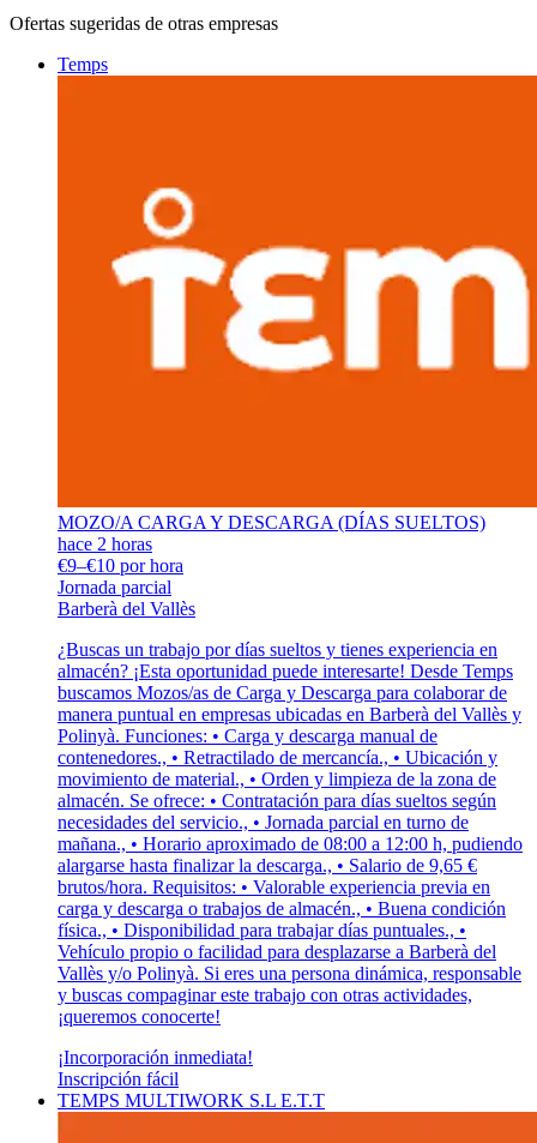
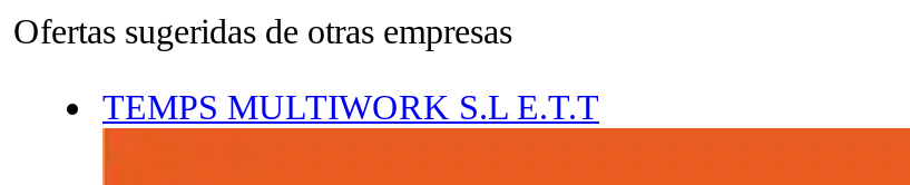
- Temps

- [image]

- [image]

- MOZO/A CARGA Y DESCARGA (DÍAS SUELTOS)
- hace 2 horas
- €9–€10 por hora
- Jornada parcial
- Barberà del Vallès
- ¿Buscas un trabajo por días sueltos y tienes experiencia en
- almacén? ¡Esta oportunidad puede interesarte! Desde Temps
- buscamos Mozos/as de Carga y Descarga para colaborar de
- manera puntual en empresas ubicadas en Barberà del Vallès y
- Polinyà. Funciones: • Carga y descarga manual de
- contenedores., • Retractilado de mercancía., • Ubicación y
- movimiento de material., • Orden y limpieza de la zona de
- almacén. Se ofrece: • Contratación para días sueltos según
- necesidades del servicio., • Jornada parcial en turno de
- mañana., • Horario aproximado de 08:00 a 12:00 h, pudiendo
- alargarse hasta finalizar la descarga., • Salario de 9,65 €
- brutos/hora. Requisitos: • Valorable experiencia previa en
- carga y descarga o trabajos de almacén., • Buena condición
- física., • Disponibilidad para trabajar días puntuales., •
- Vehículo propio o facilidad para desplazarse a Barberà del
- Vallès y/o Polinyà. Si eres una persona dinámica, responsable
- y buscas compaginar este trabajo con otras actividades,
- ¡queremos conocerte!
- ¡Incorporación inmediata!
- Inscripción fácil
